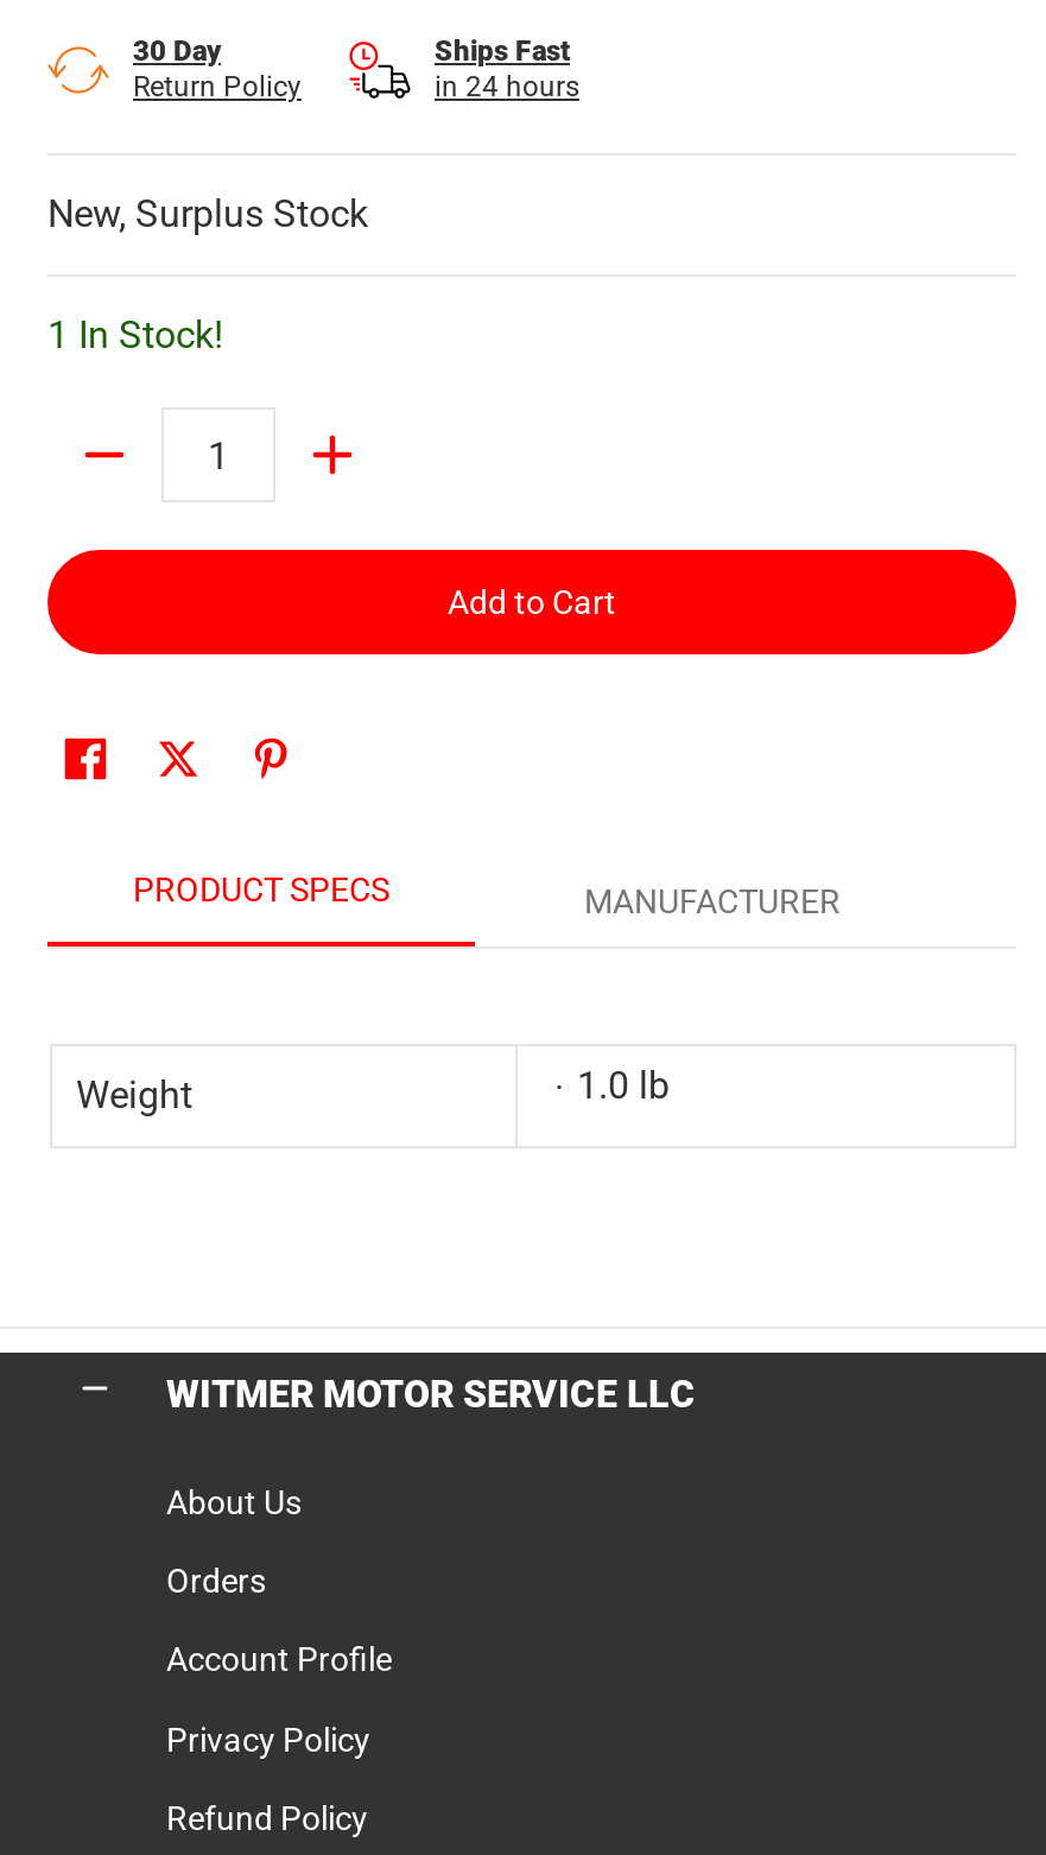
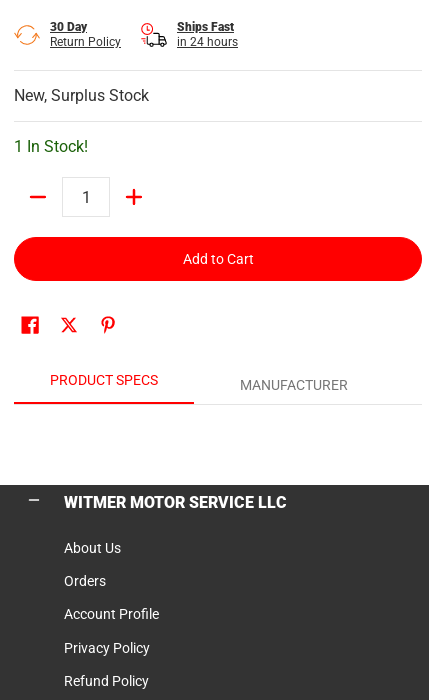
- Weight
- 1.0 lb
